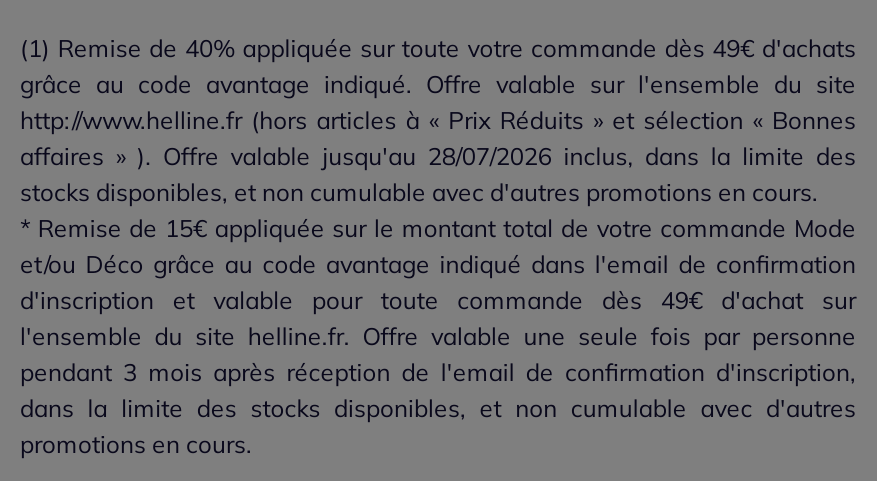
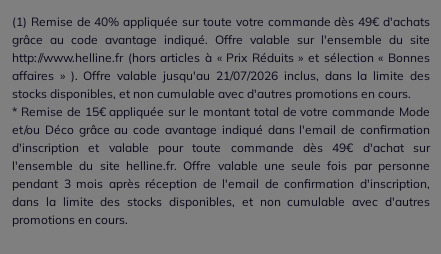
- affaires » ). Offre valable jusqu'au 28/07/2026 inclus, dans la limite des
+ affaires » ). Offre valable jusqu'au 21/07/2026 inclus, dans la limite des
